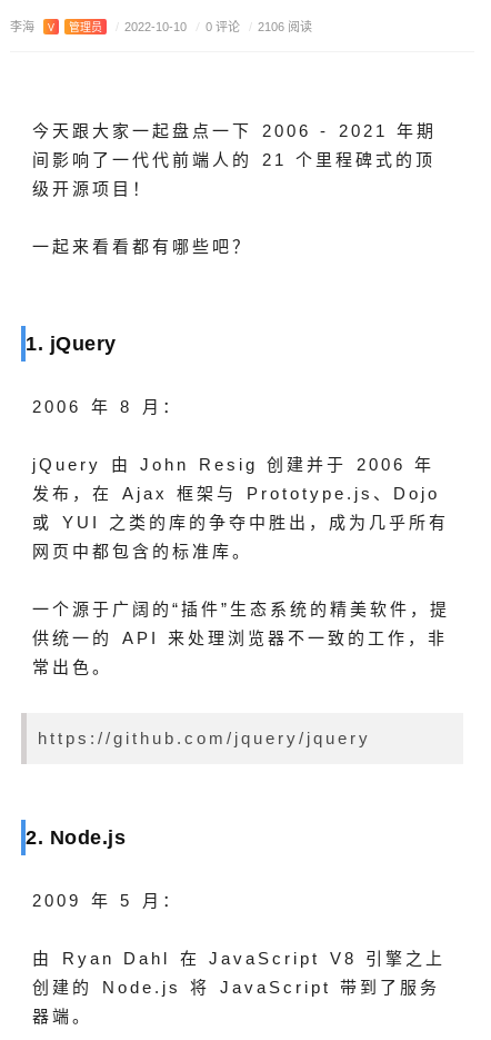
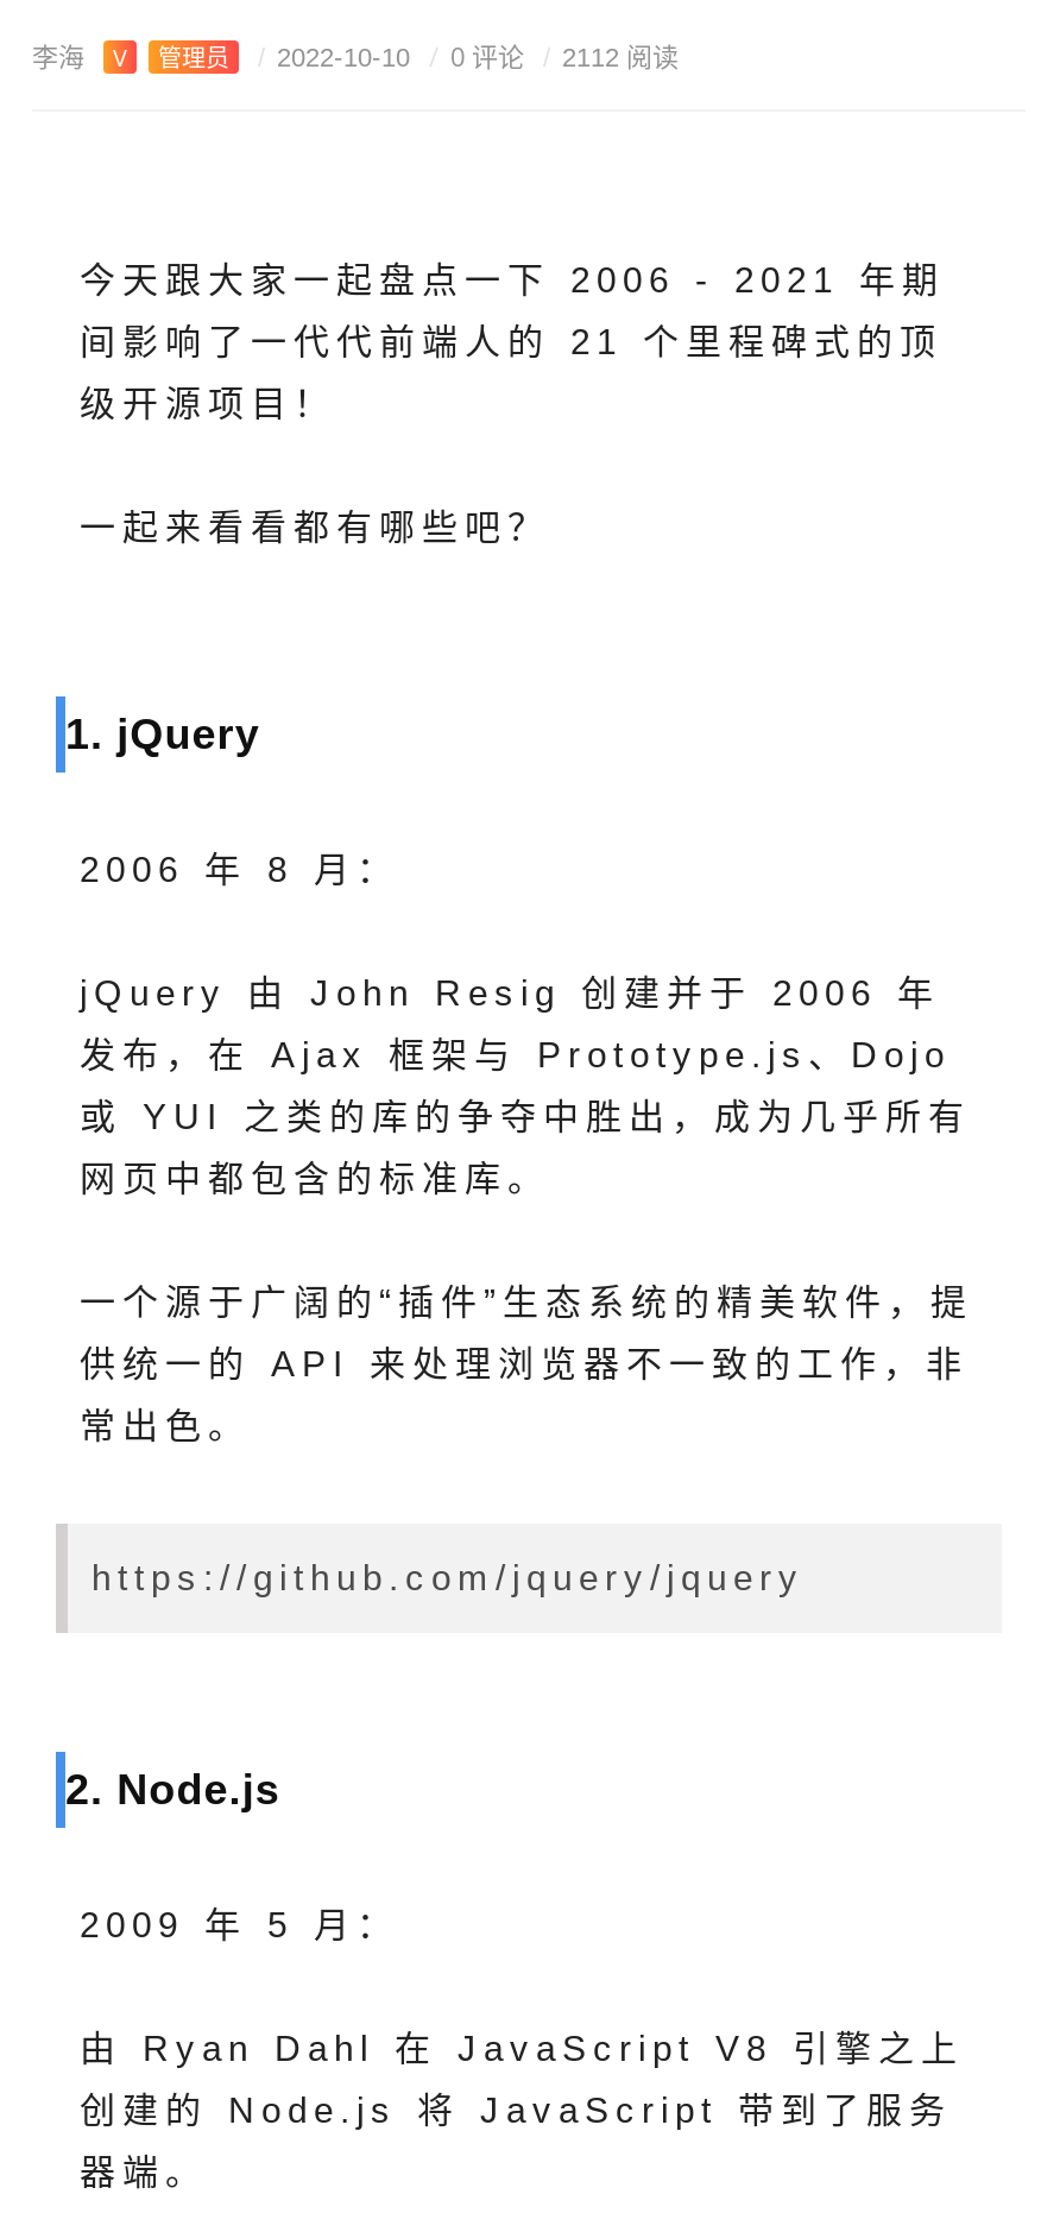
- 李海 V 管理员 / 2022-10-10 / 0 评论 / 2106 阅读
+ 李海 V 管理员 / 2022-10-10 / 0 评论 / 2112 阅读
